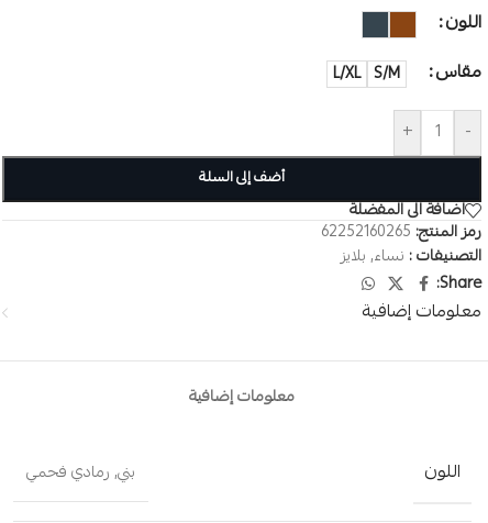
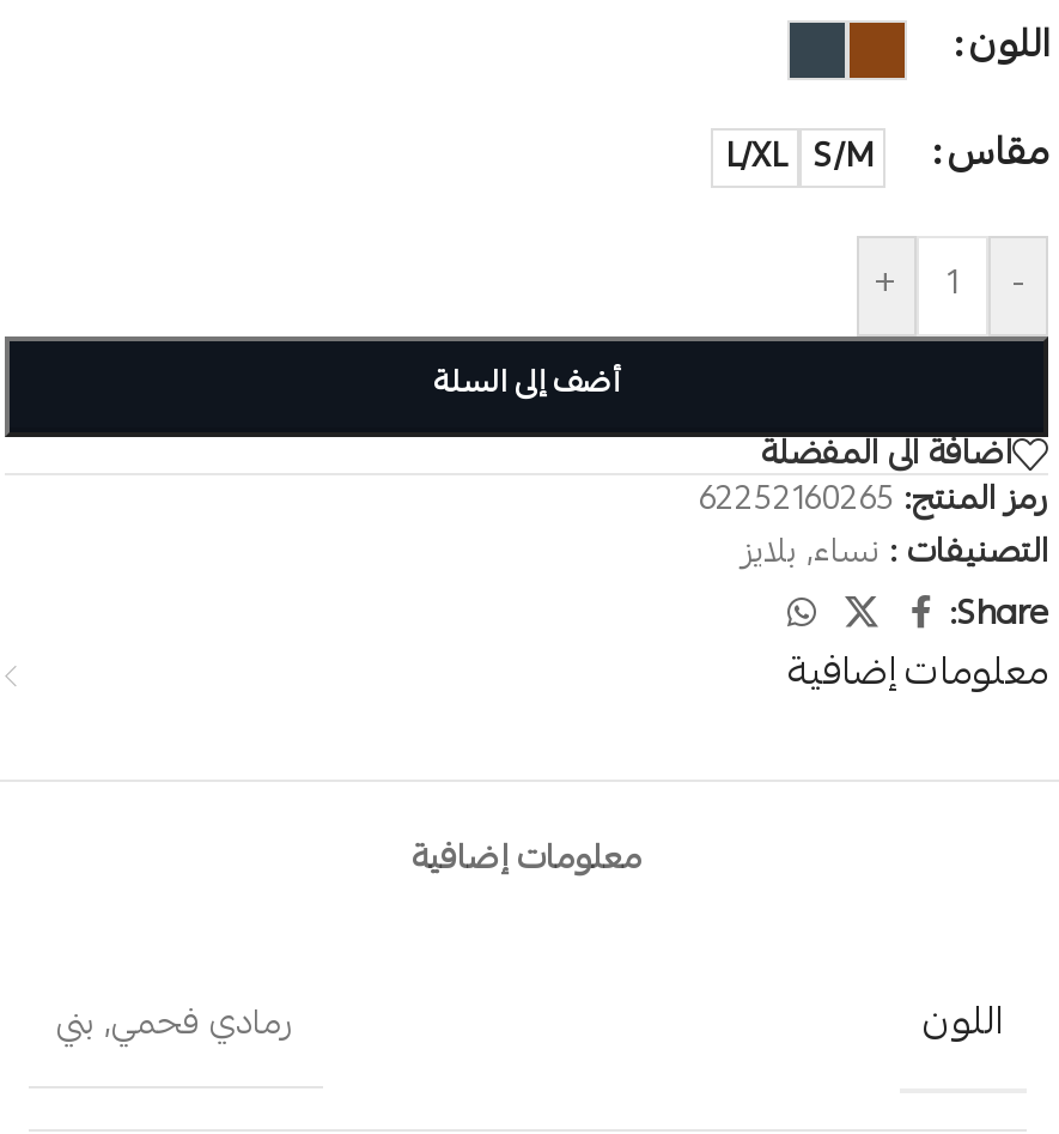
- بني, رمادي فحمي
+ رمادي فحمي, بني
